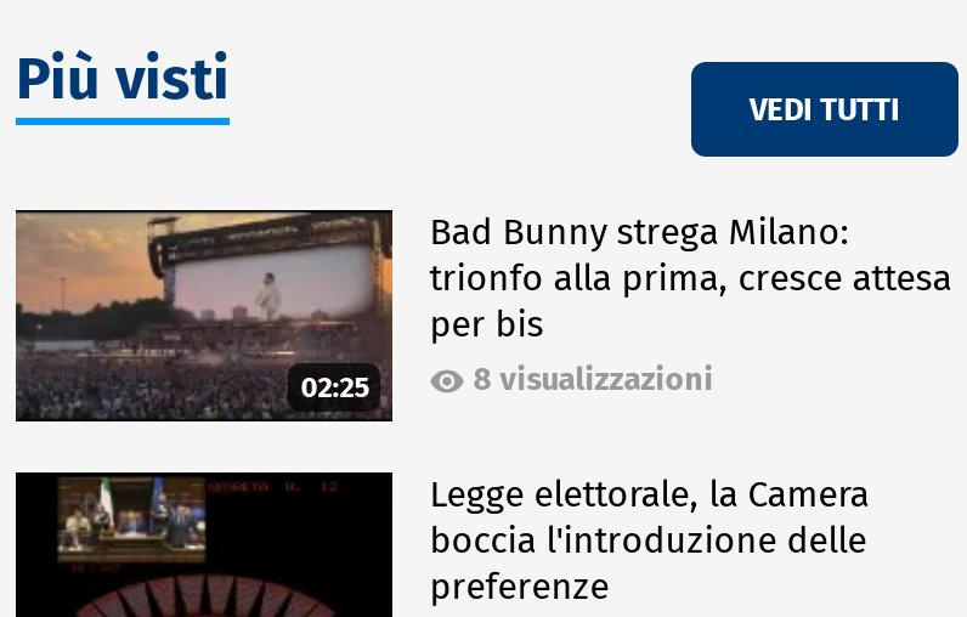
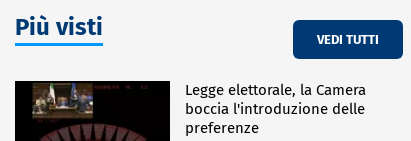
- [image]
- 02:25

- Bad Bunny strega Milano:
- trionfo alla prima, cresce attesa
- per bis
- 8 visualizzazioni
